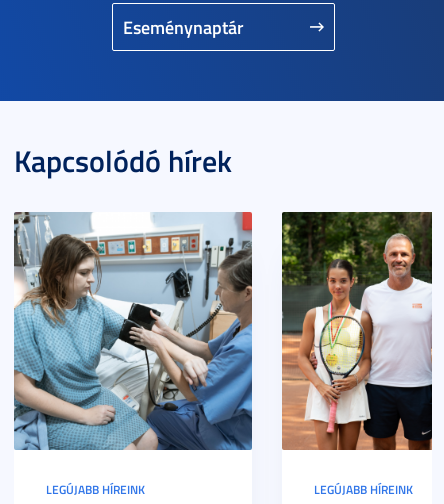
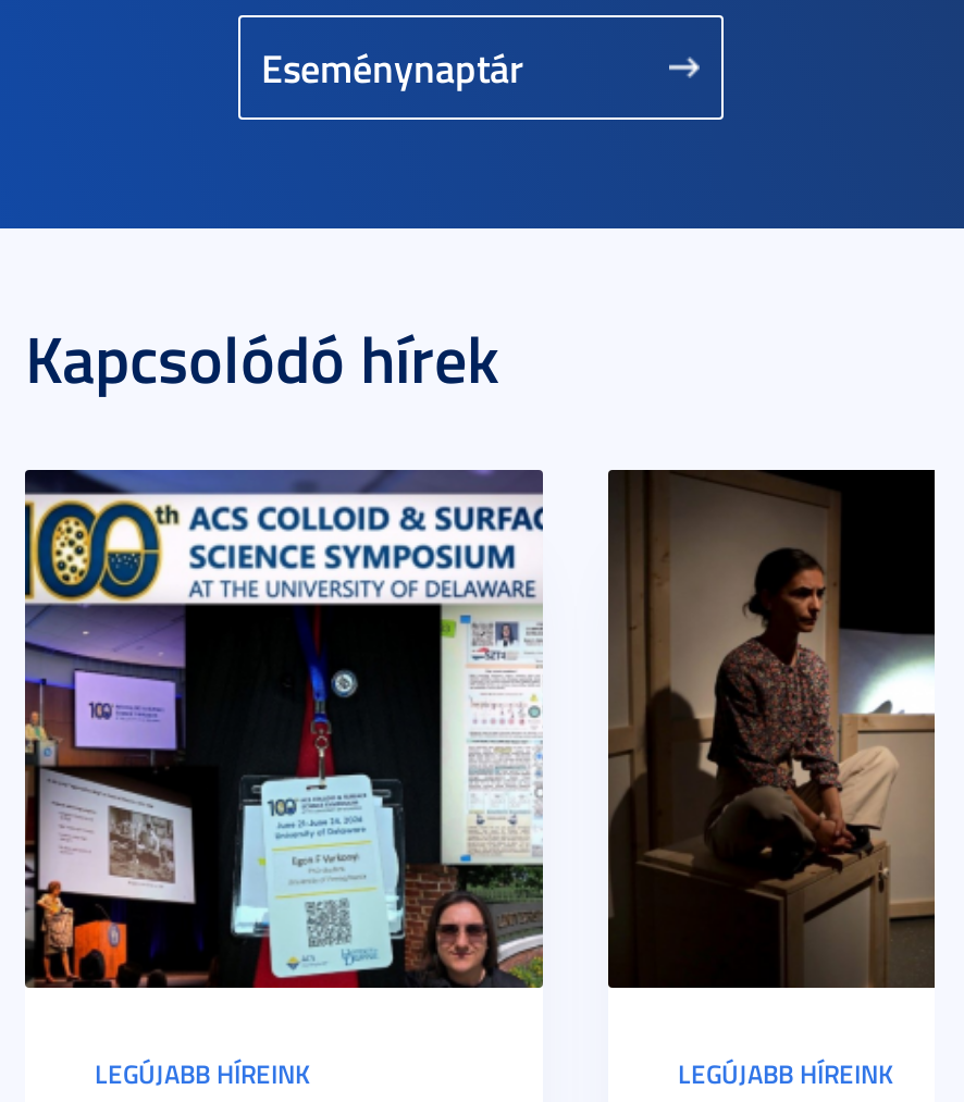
- [image]
+ [image]

- [image]
+ [image]
